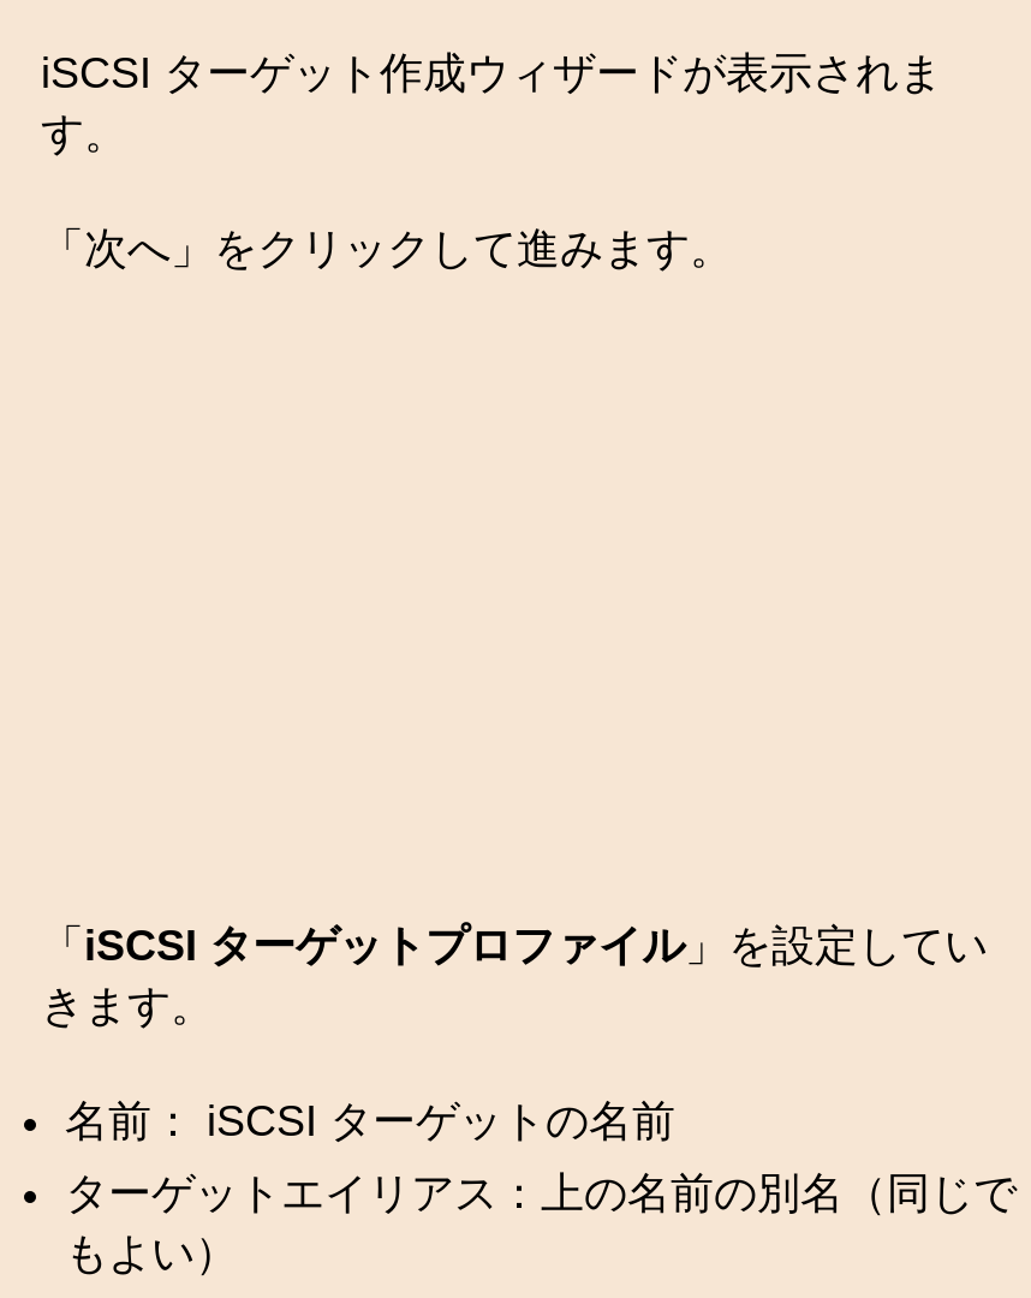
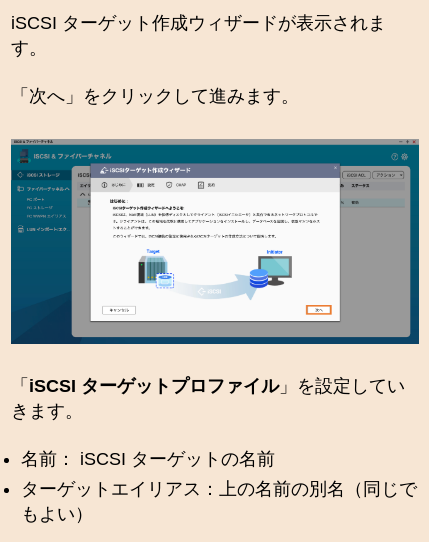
+ [image]
